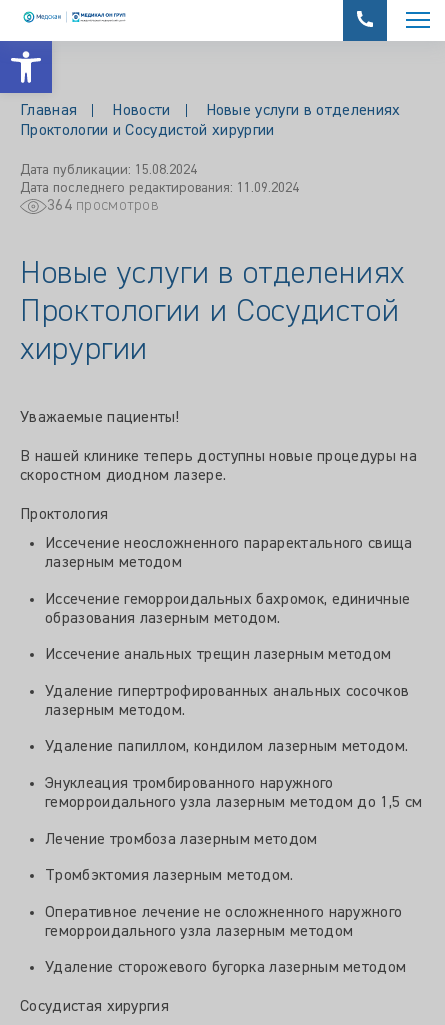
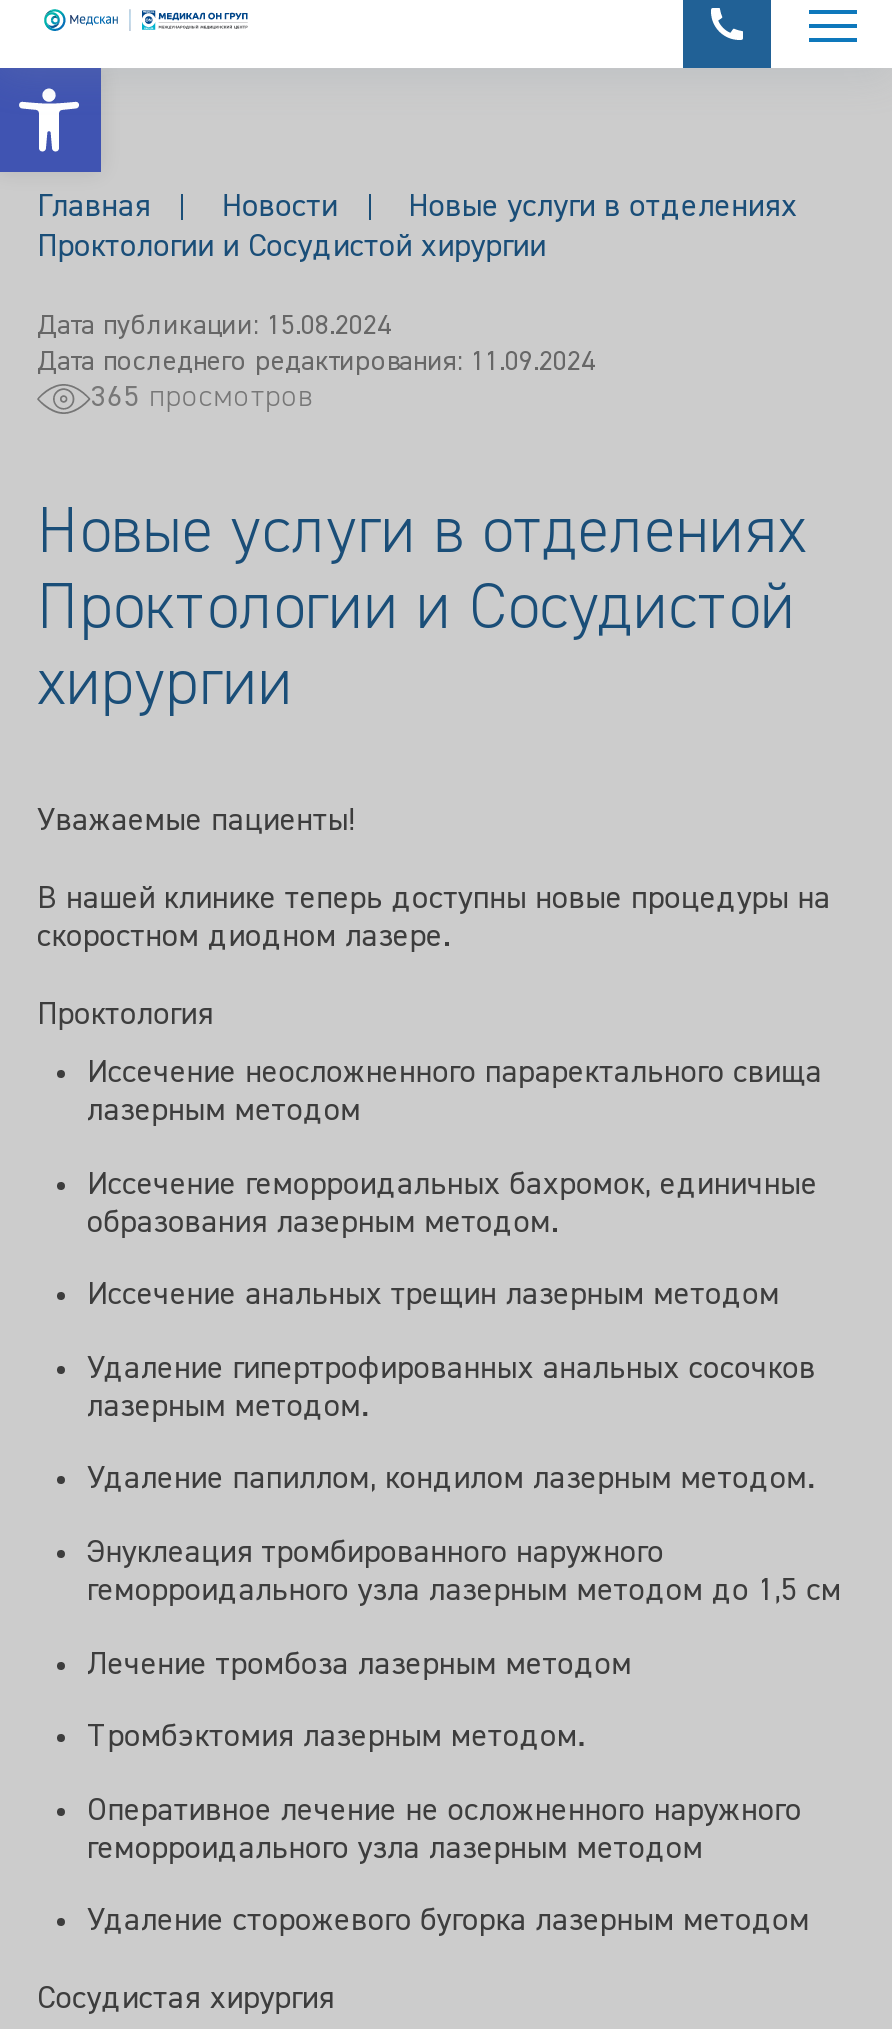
- 364 просмотров
+ 365 просмотров
